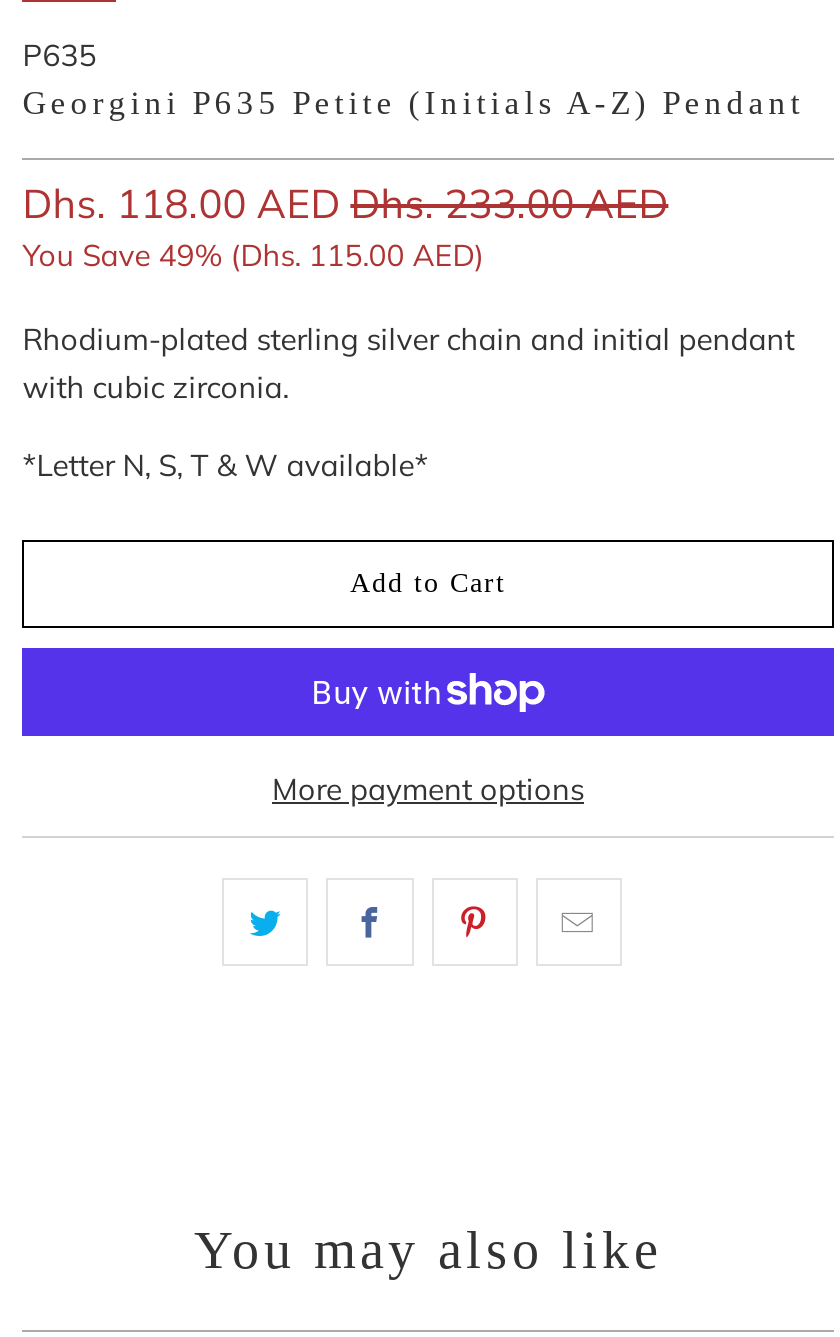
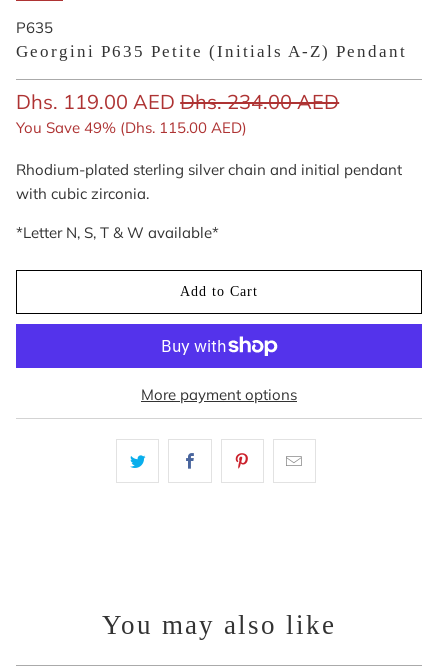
- Dhs. 118.00 AED Dhs. 233.00 AED
+ Dhs. 119.00 AED Dhs. 234.00 AED
